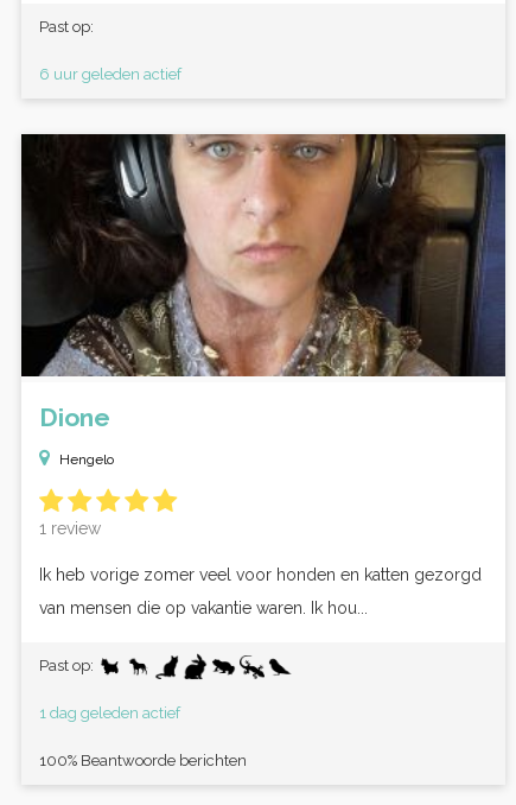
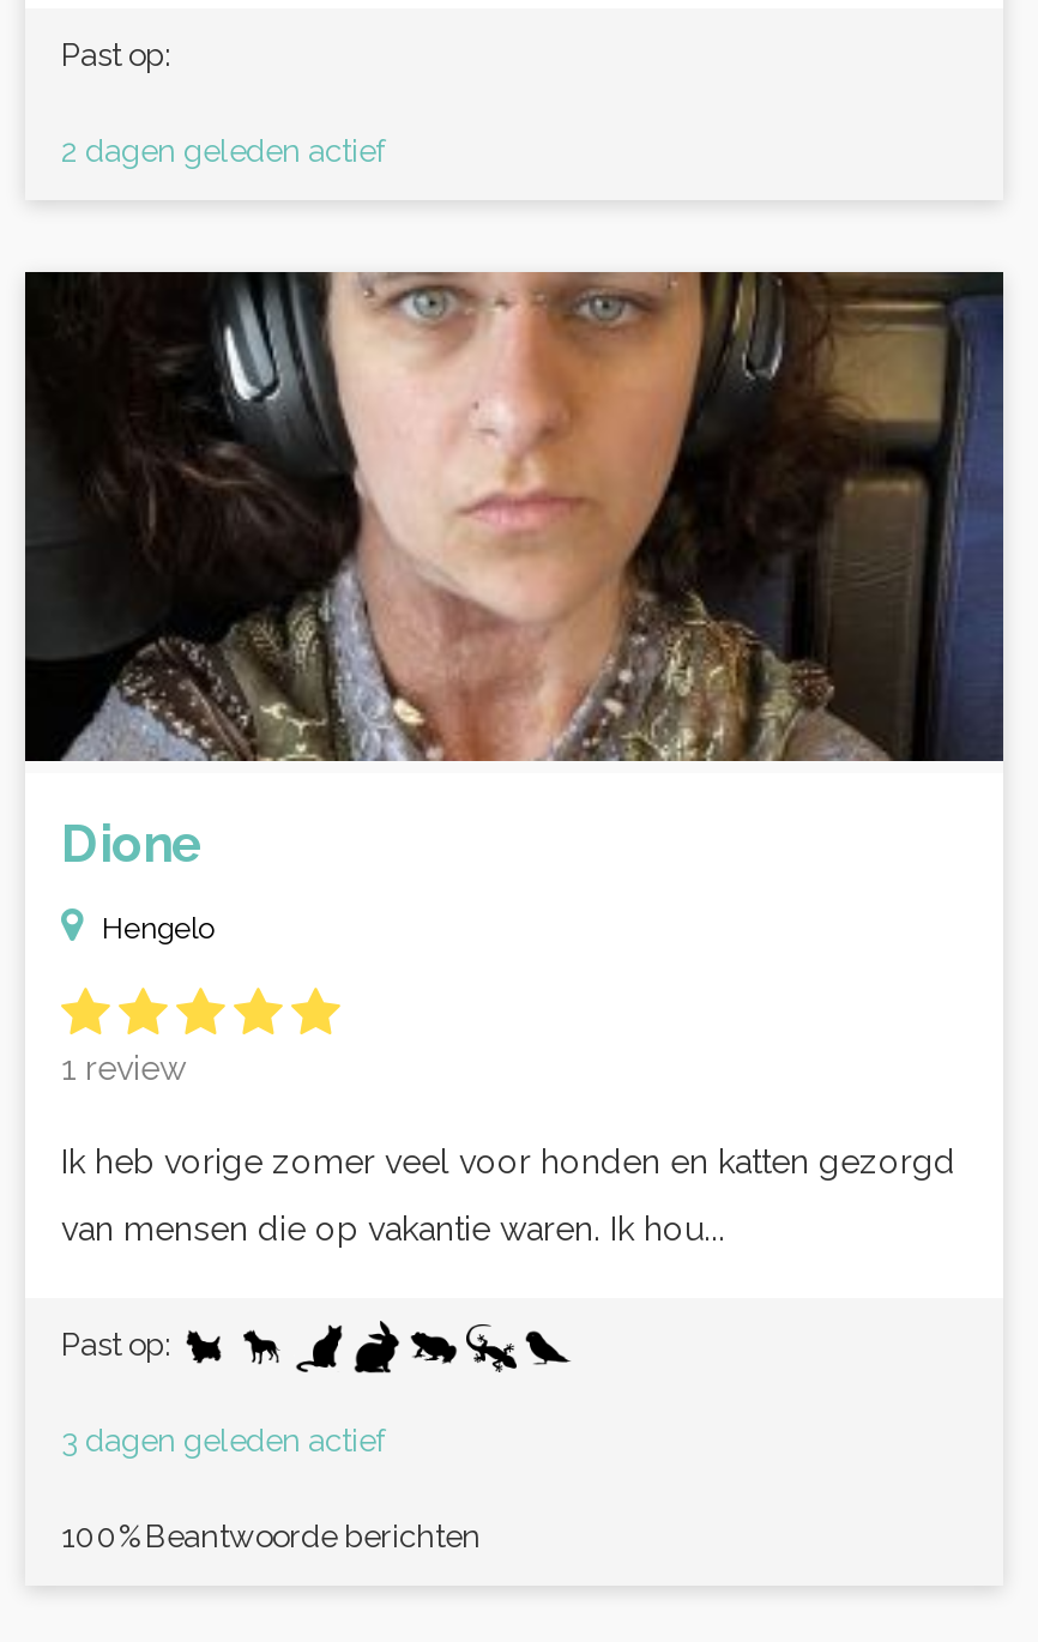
- 6 uur geleden actief
+ 2 dagen geleden actief

- 1 dag geleden actief
+ 3 dagen geleden actief
